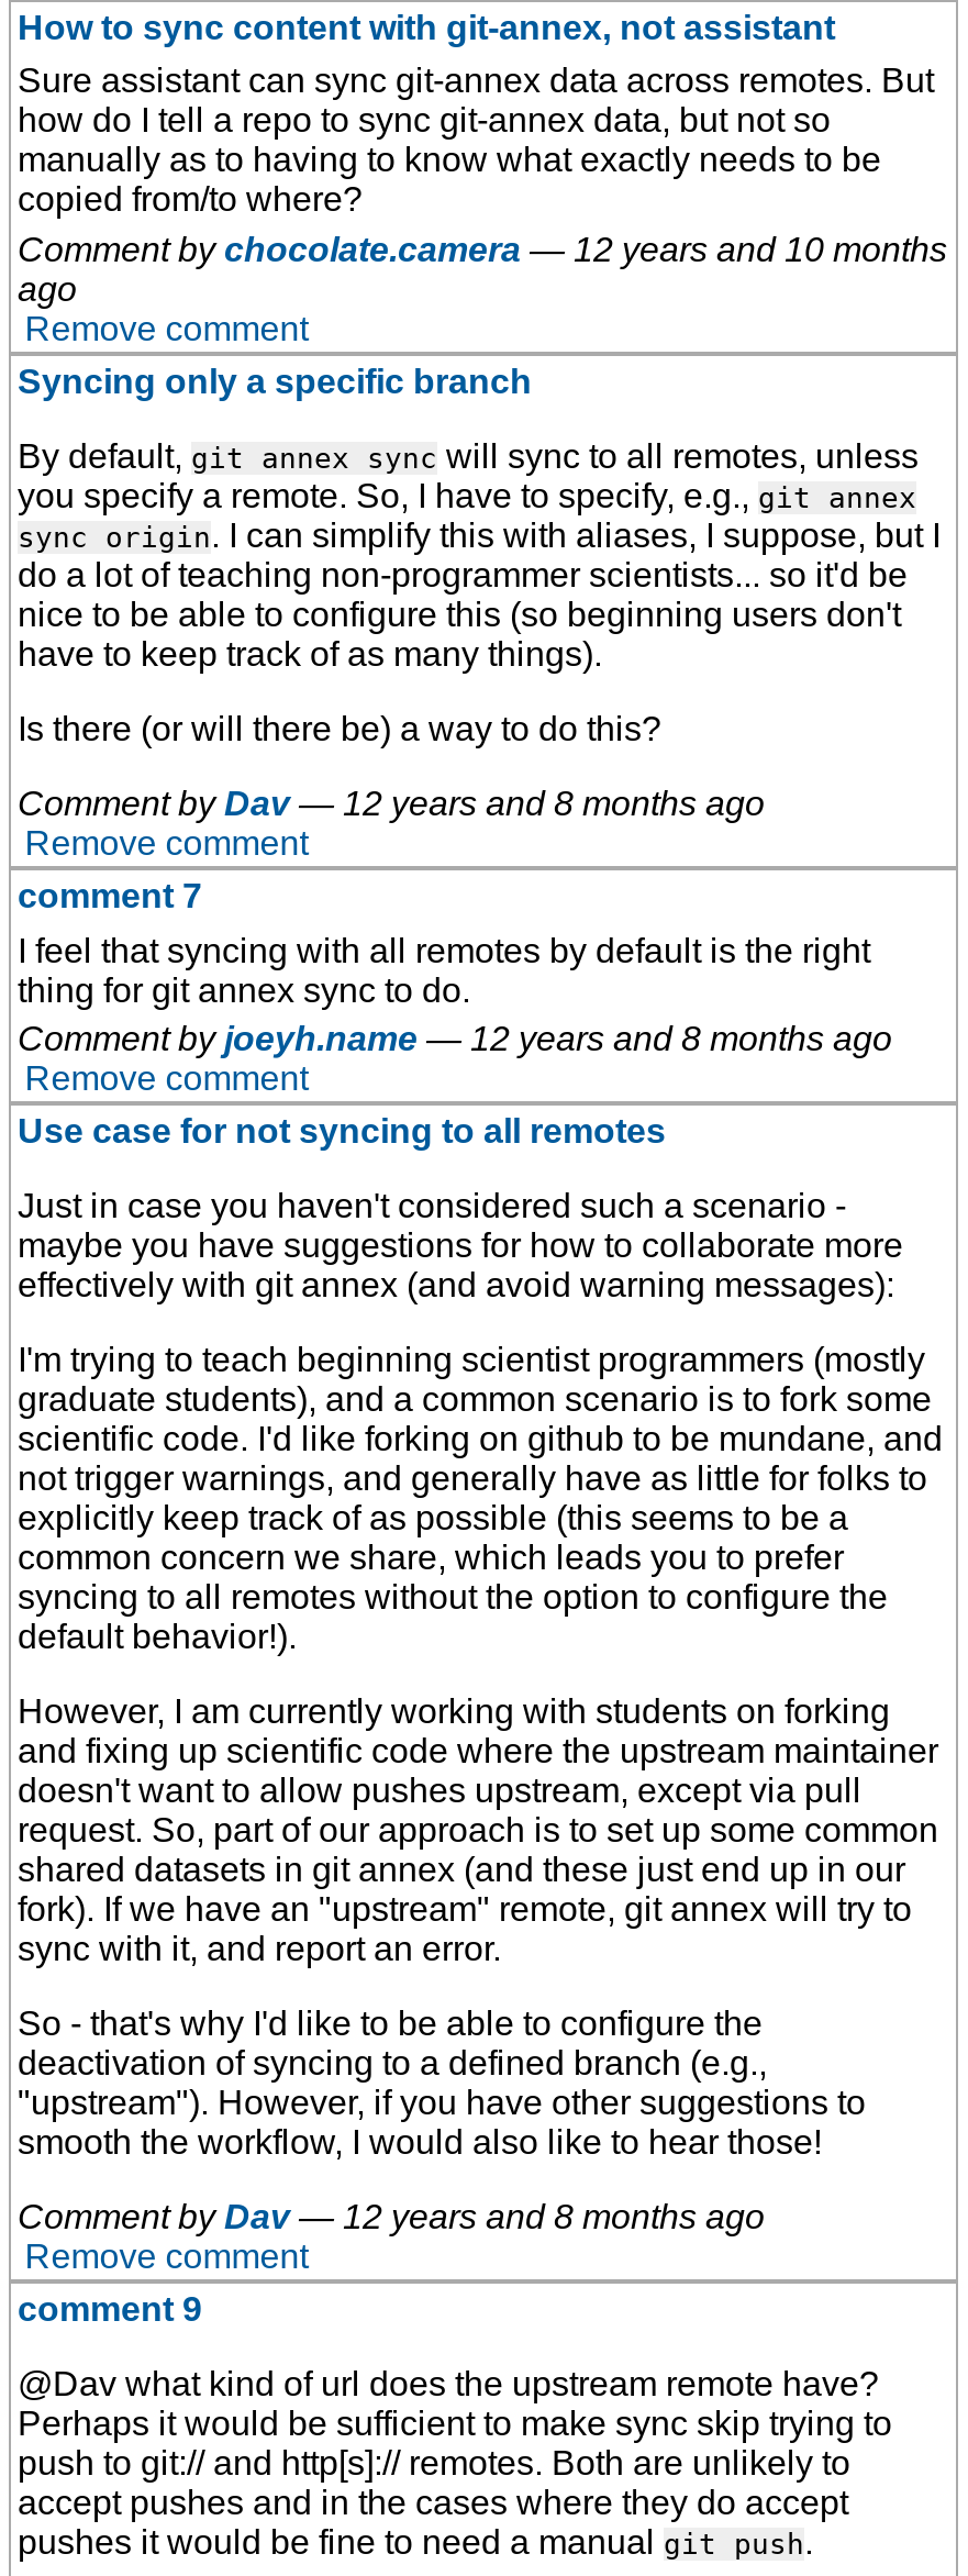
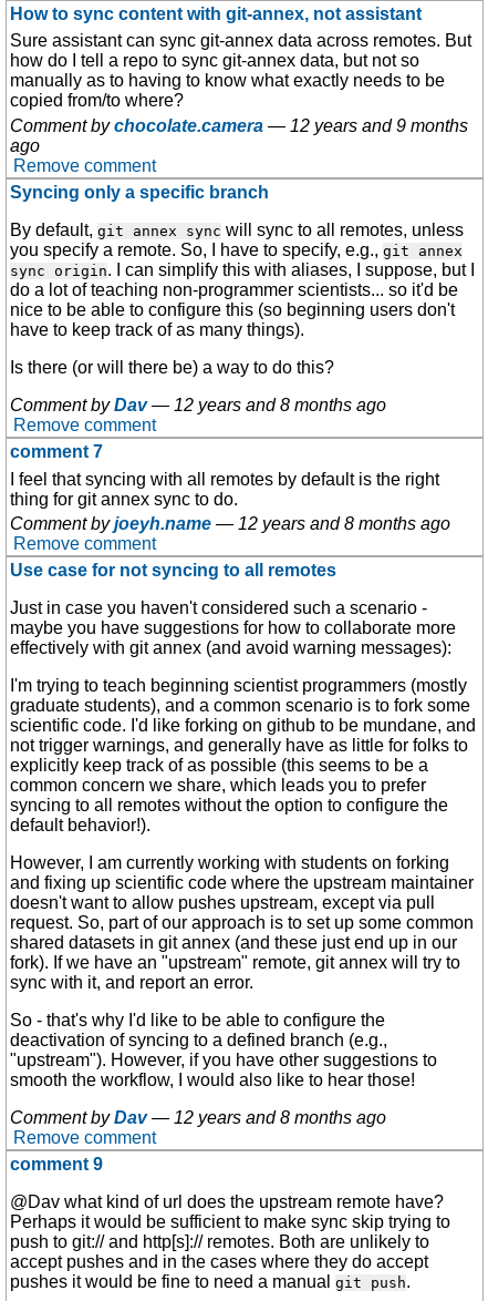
- Comment by chocolate.camera — 12 years and 10 months
+ Comment by chocolate.camera — 12 years and 9 months
